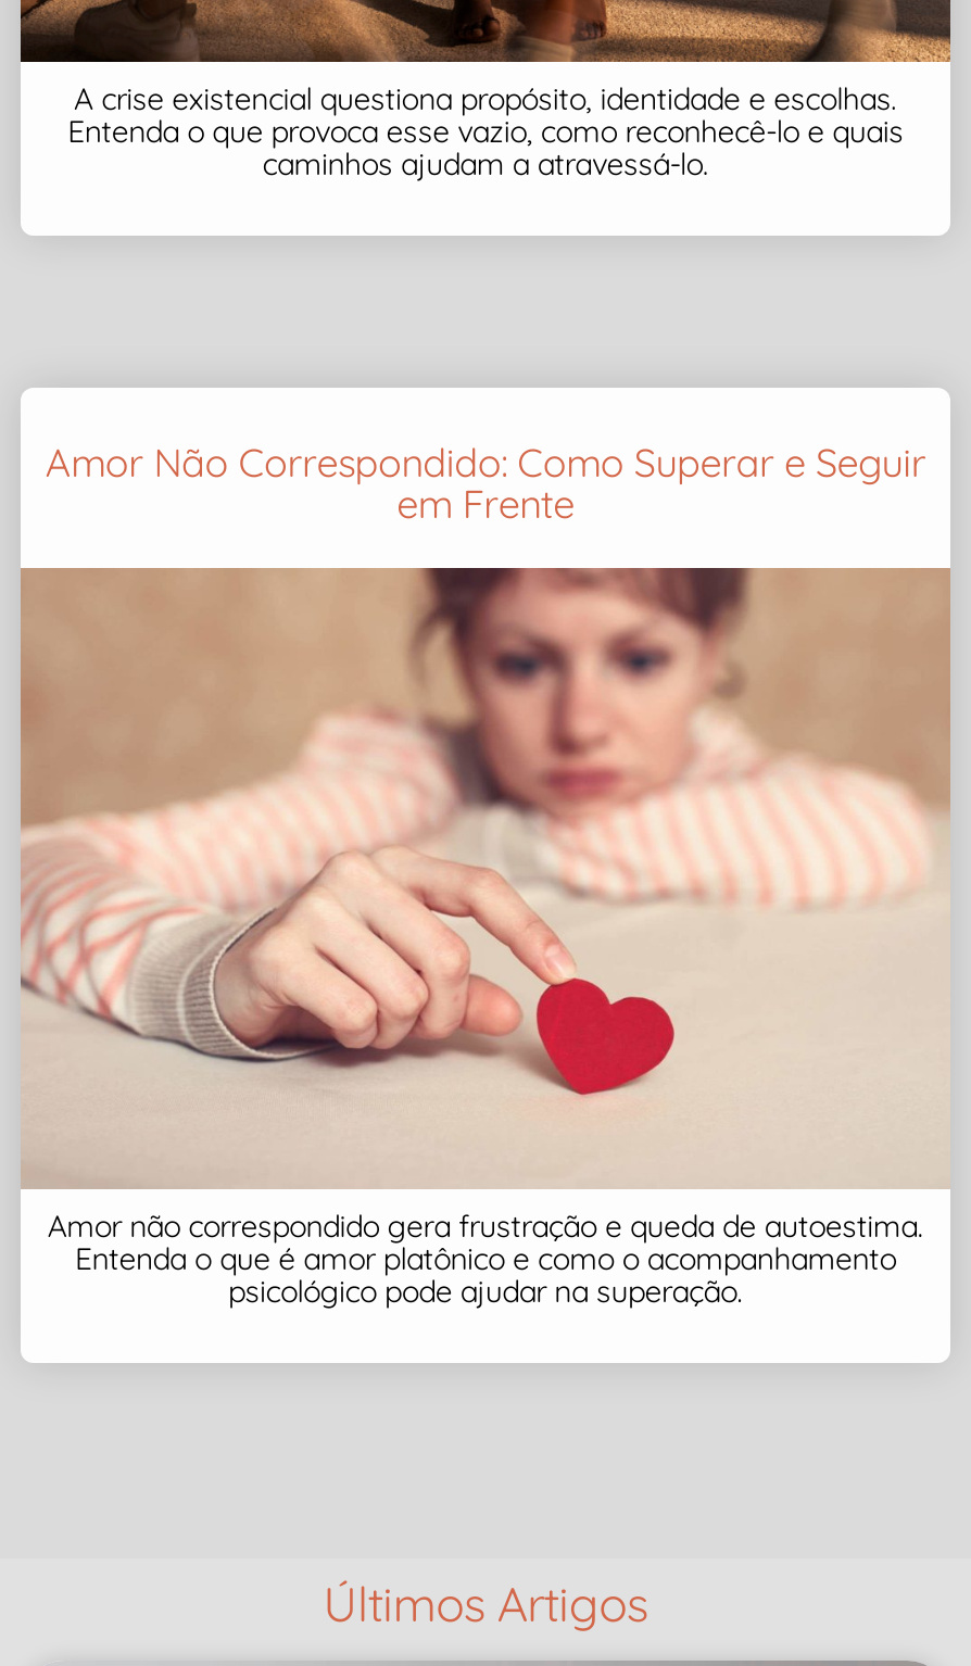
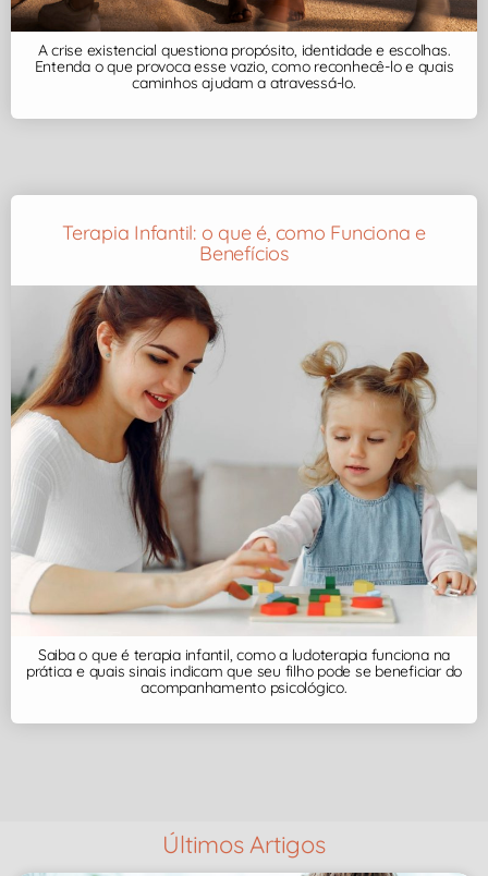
- Amor Não Correspondido: Como Superar e Seguir
- em Frente
+ Terapia Infantil: o que é, como Funciona e
+ Benefícios

- [image]
+ [image]

- Amor não correspondido gera frustração e queda de autoestima.
- Entenda o que é amor platônico e como o acompanhamento
- psicológico pode ajudar na superação.
+ Saiba o que é terapia infantil, como a ludoterapia funciona na
+ prática e quais sinais indicam que seu filho pode se beneficiar do
+ acompanhamento psicológico.
